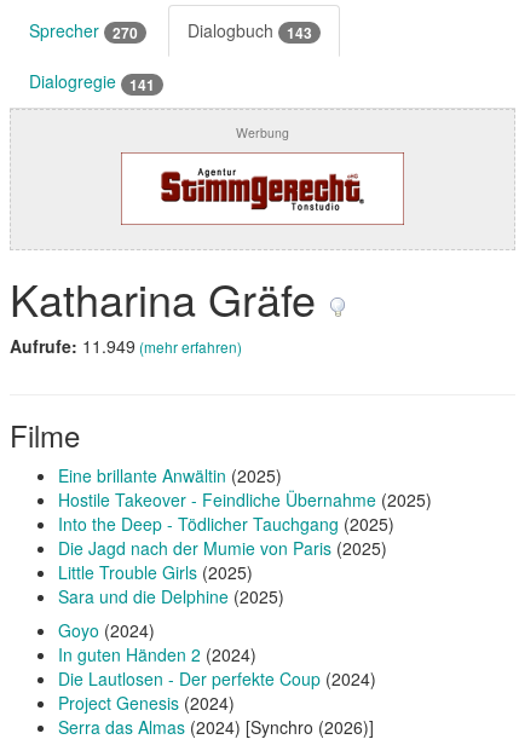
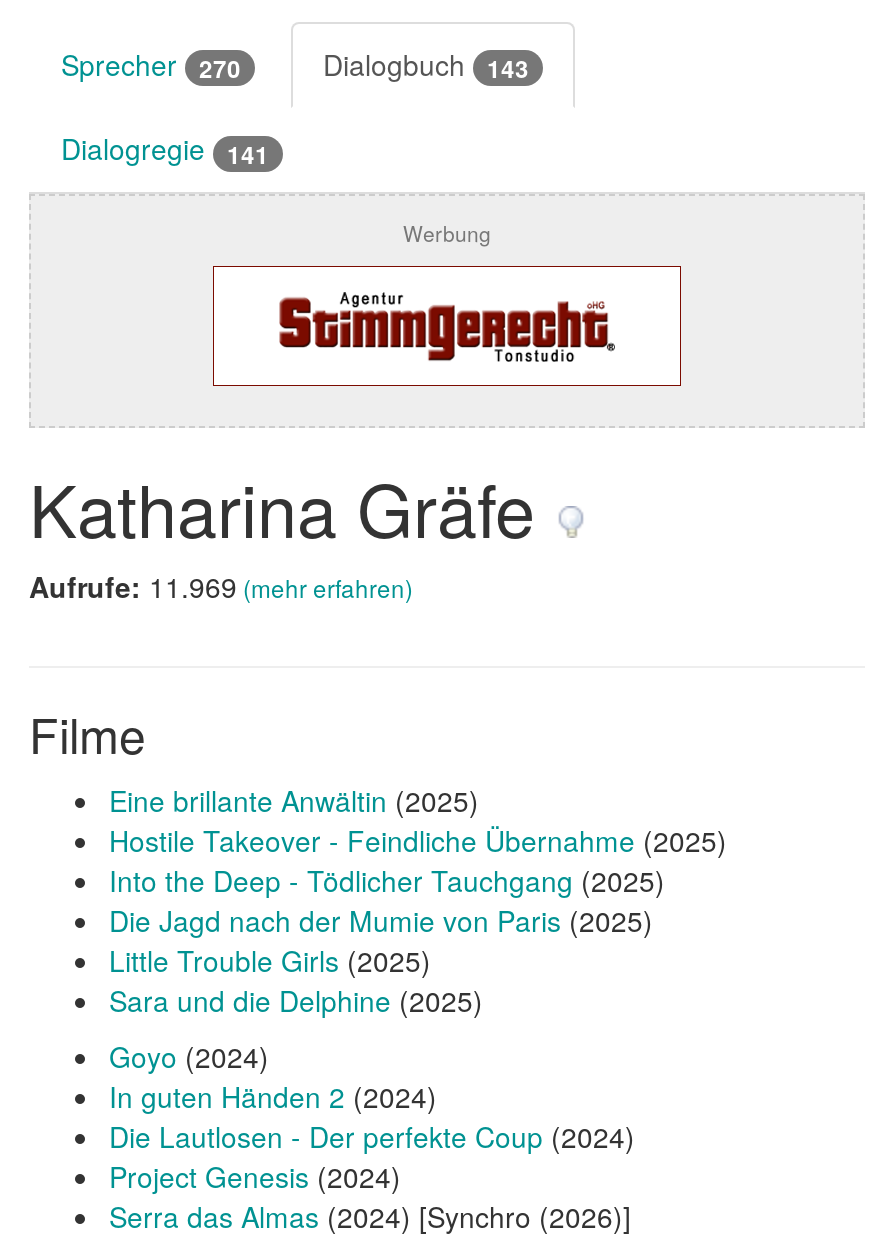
- Aufrufe: 11.949 (mehr erfahren)
+ Aufrufe: 11.969 (mehr erfahren)
